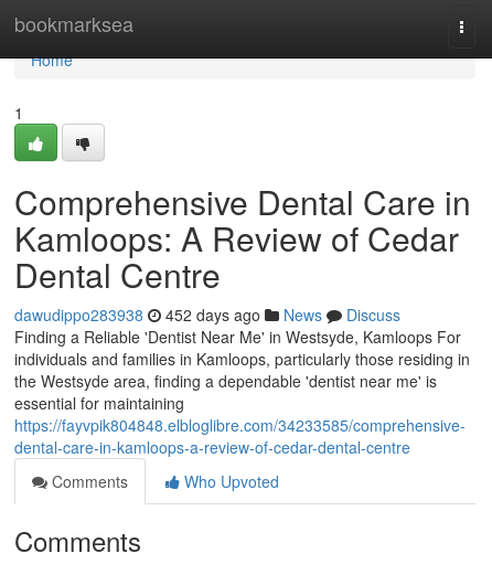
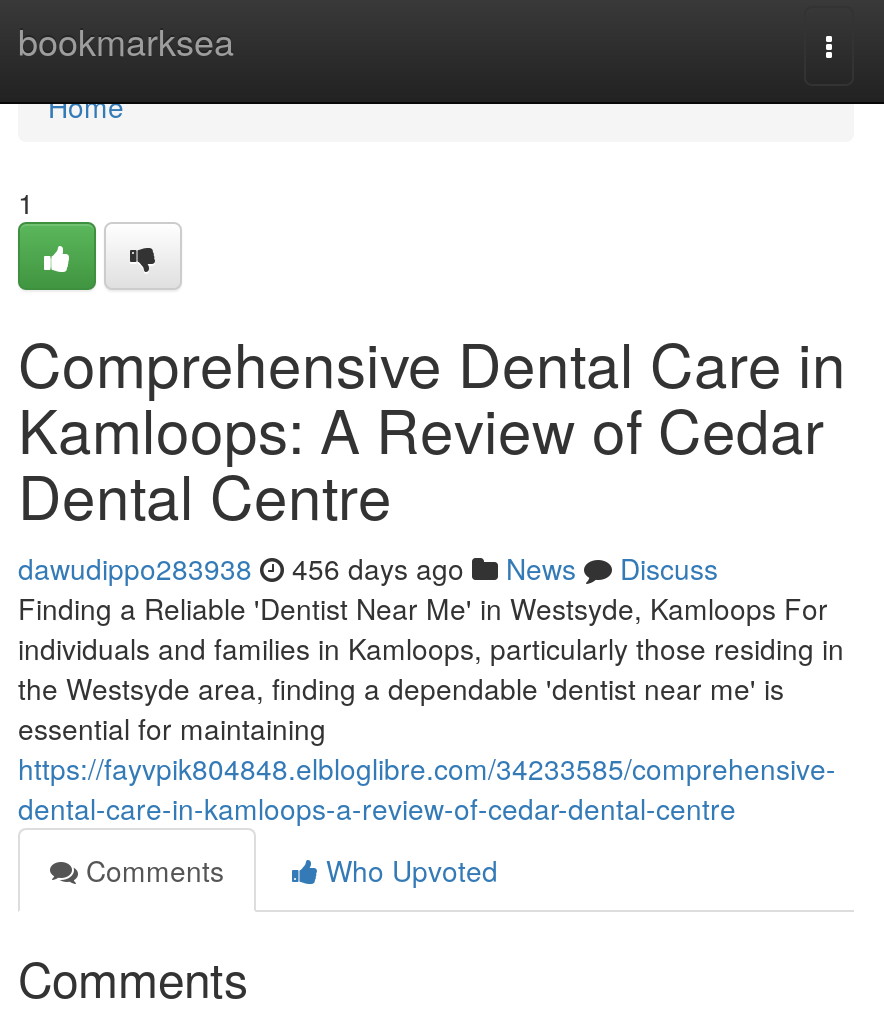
- dawudippo283938 452 days ago News Discuss
+ dawudippo283938 456 days ago News Discuss
